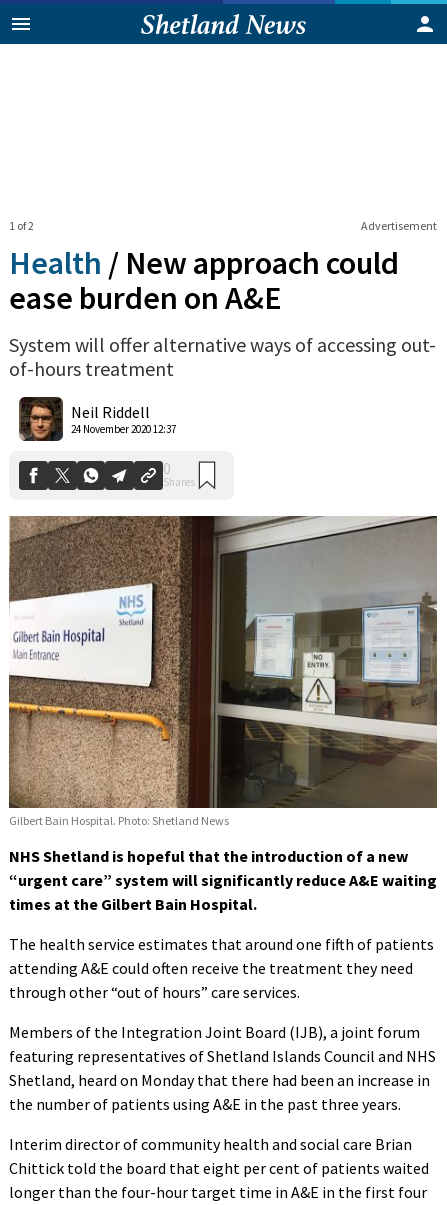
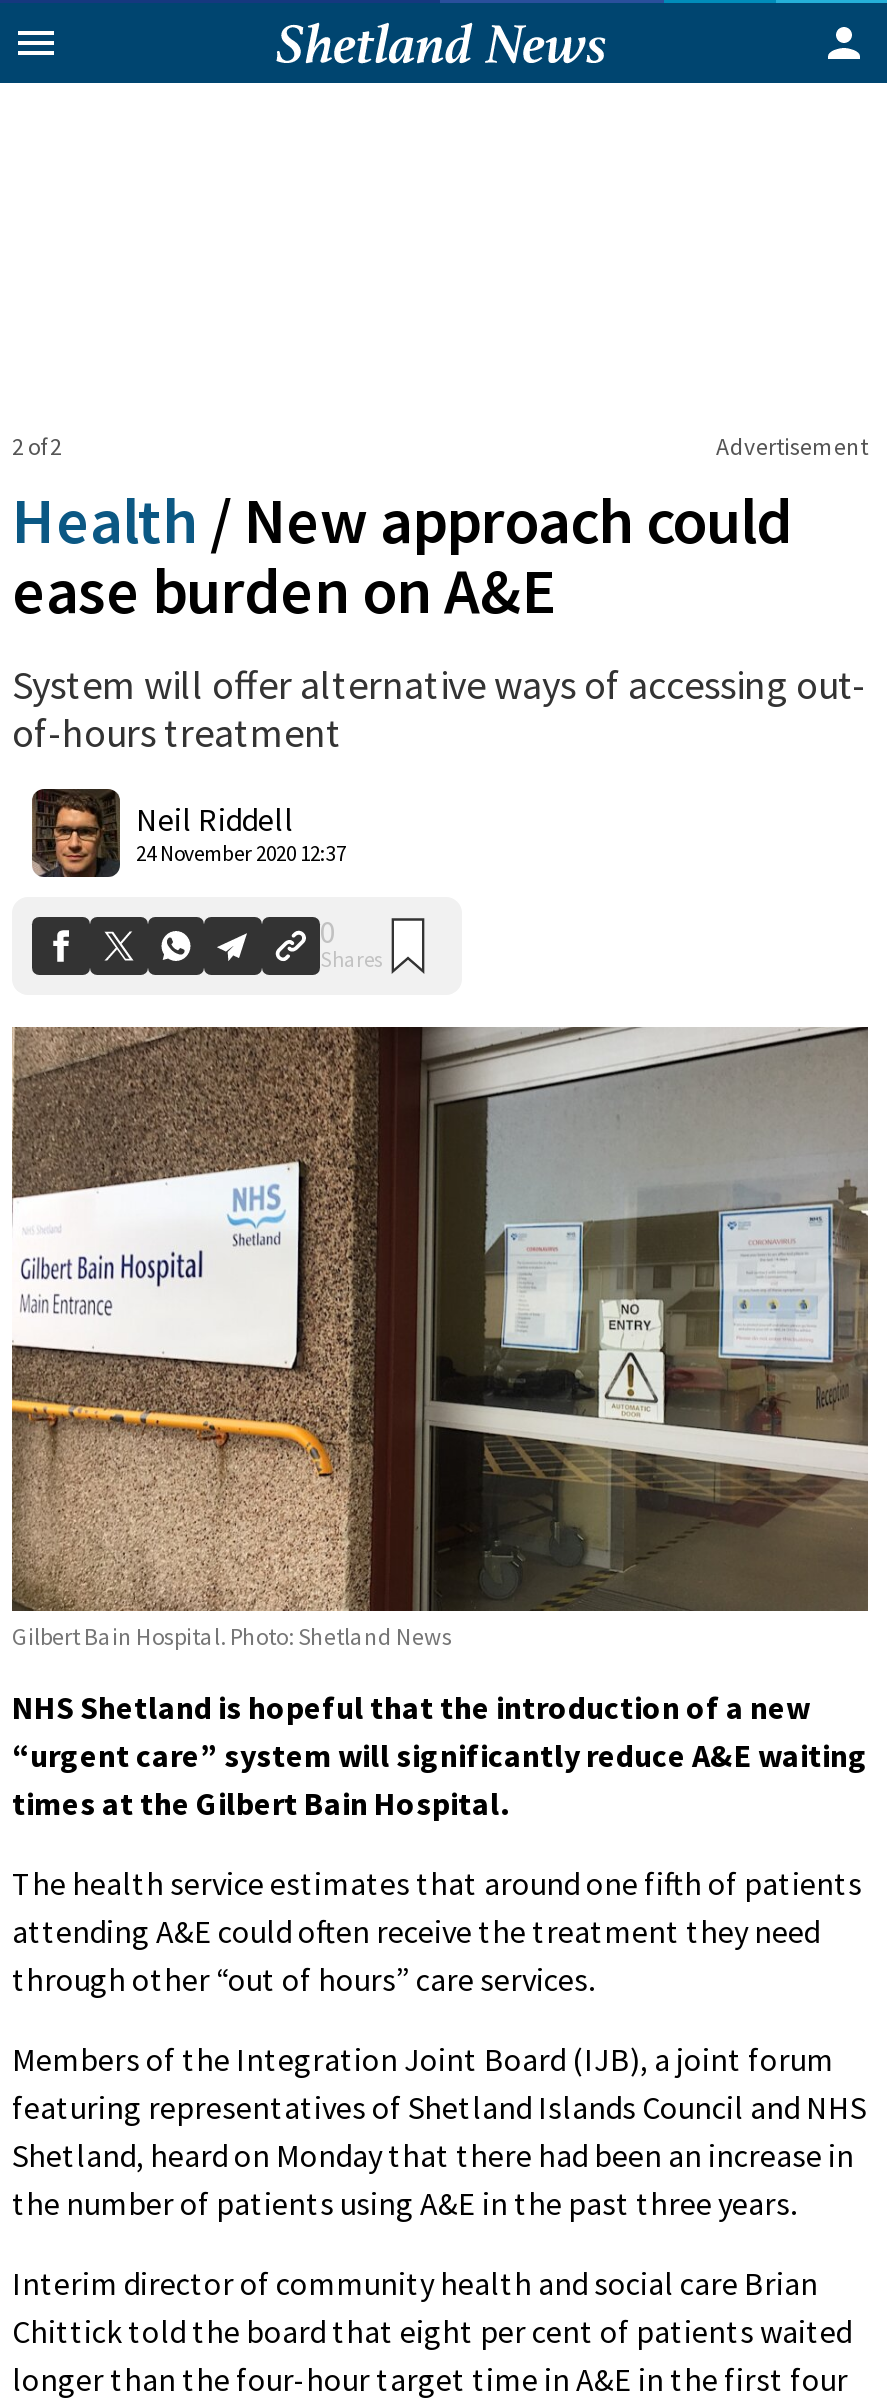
- 1 of 2
+ 2 of 2
